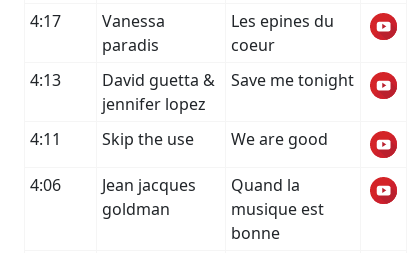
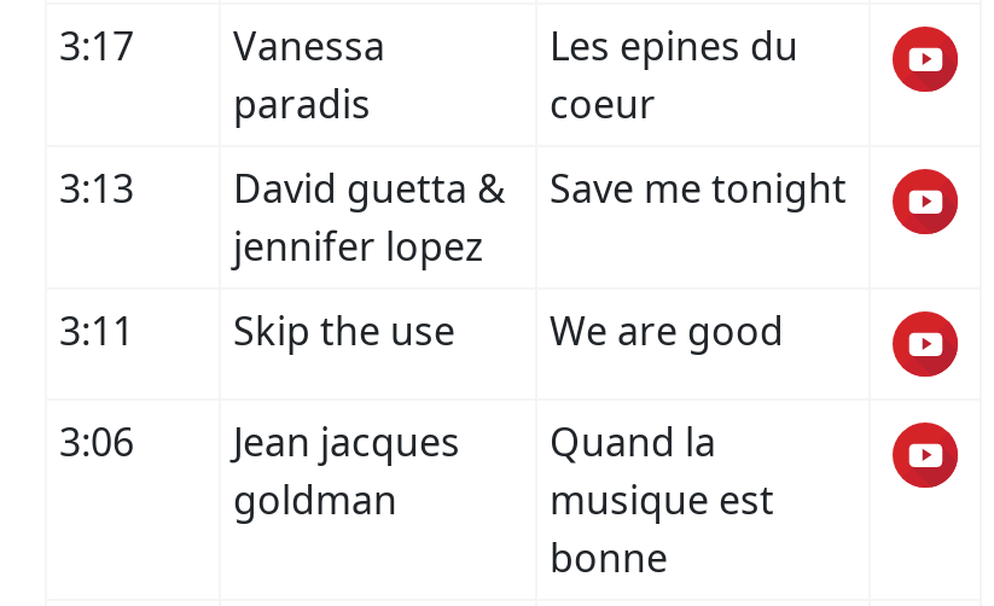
- 4:17 Vanessa
+ 3:17 Vanessa

- 4:13 David guetta & Save me tonight
+ 3:13 David guetta & Save me tonight

- 4:11 Skip the use We are good
+ 3:11 Skip the use We are good

- 4:06 Jean jacques Quand la
+ 3:06 Jean jacques Quand la
